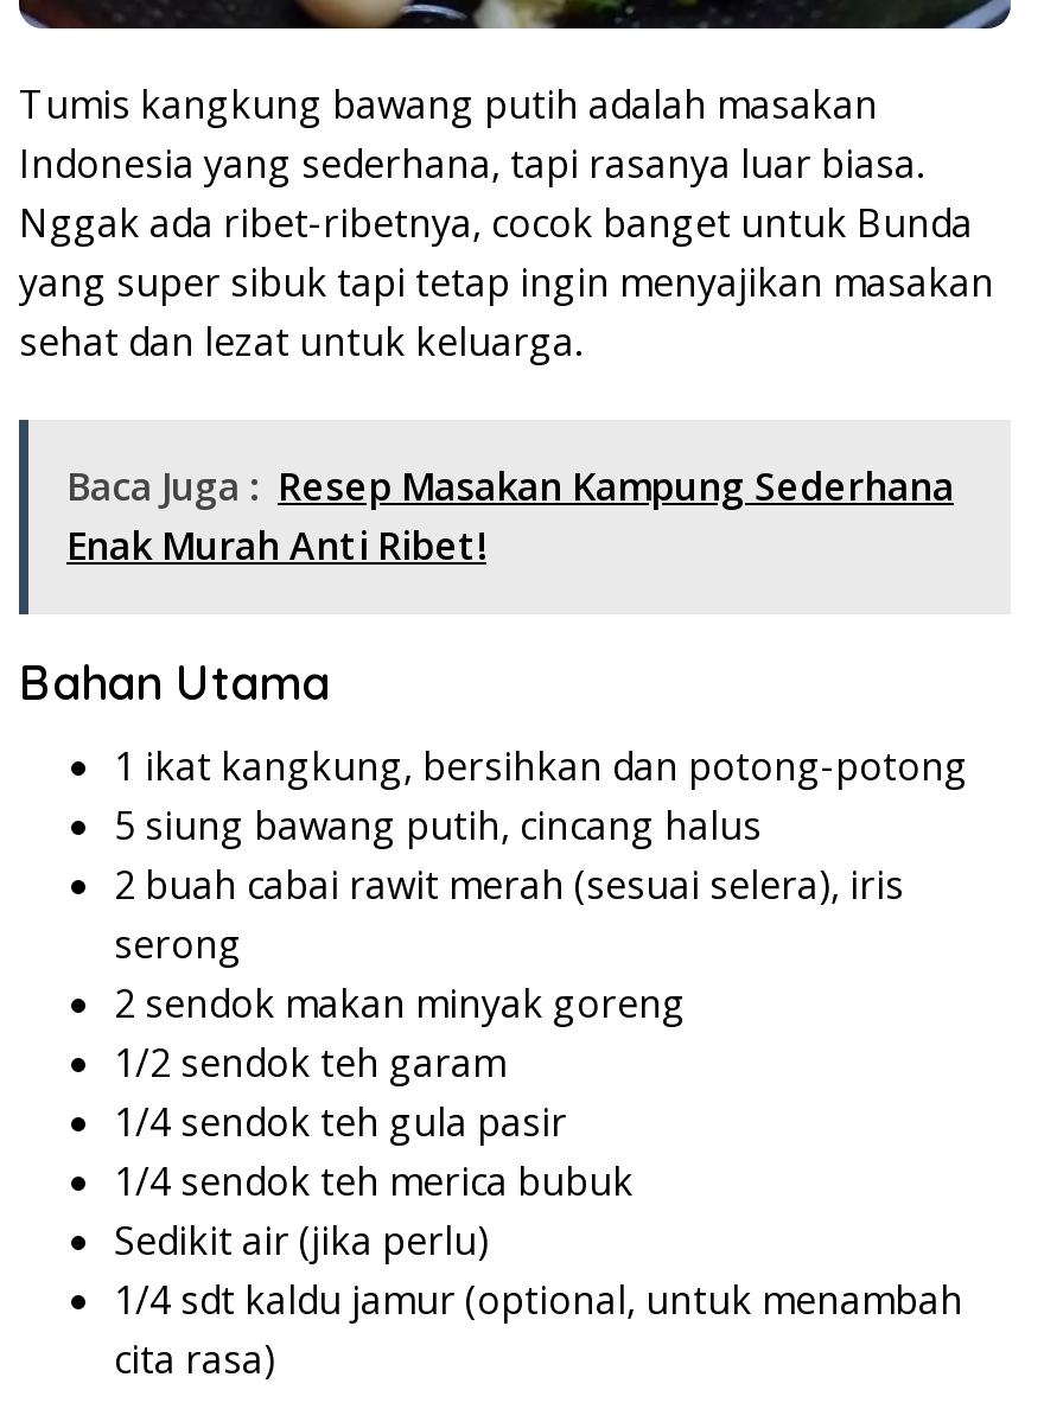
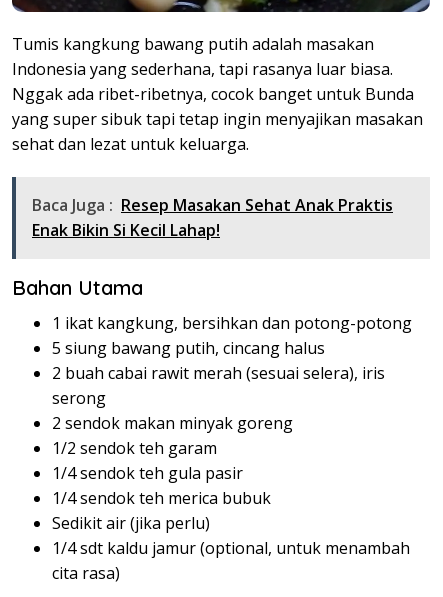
- Baca Juga : Resep Masakan Kampung Sederhana
- Enak Murah Anti Ribet!
+ Baca Juga : Resep Masakan Sehat Anak Praktis
+ Enak Bikin Si Kecil Lahap!
